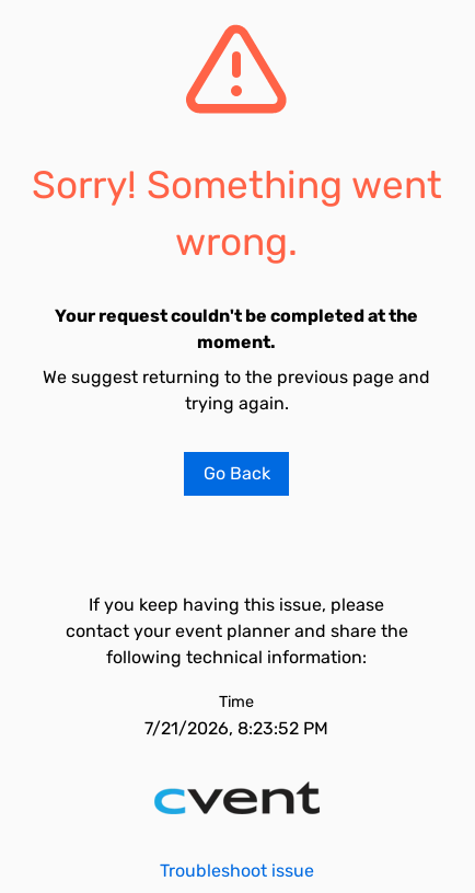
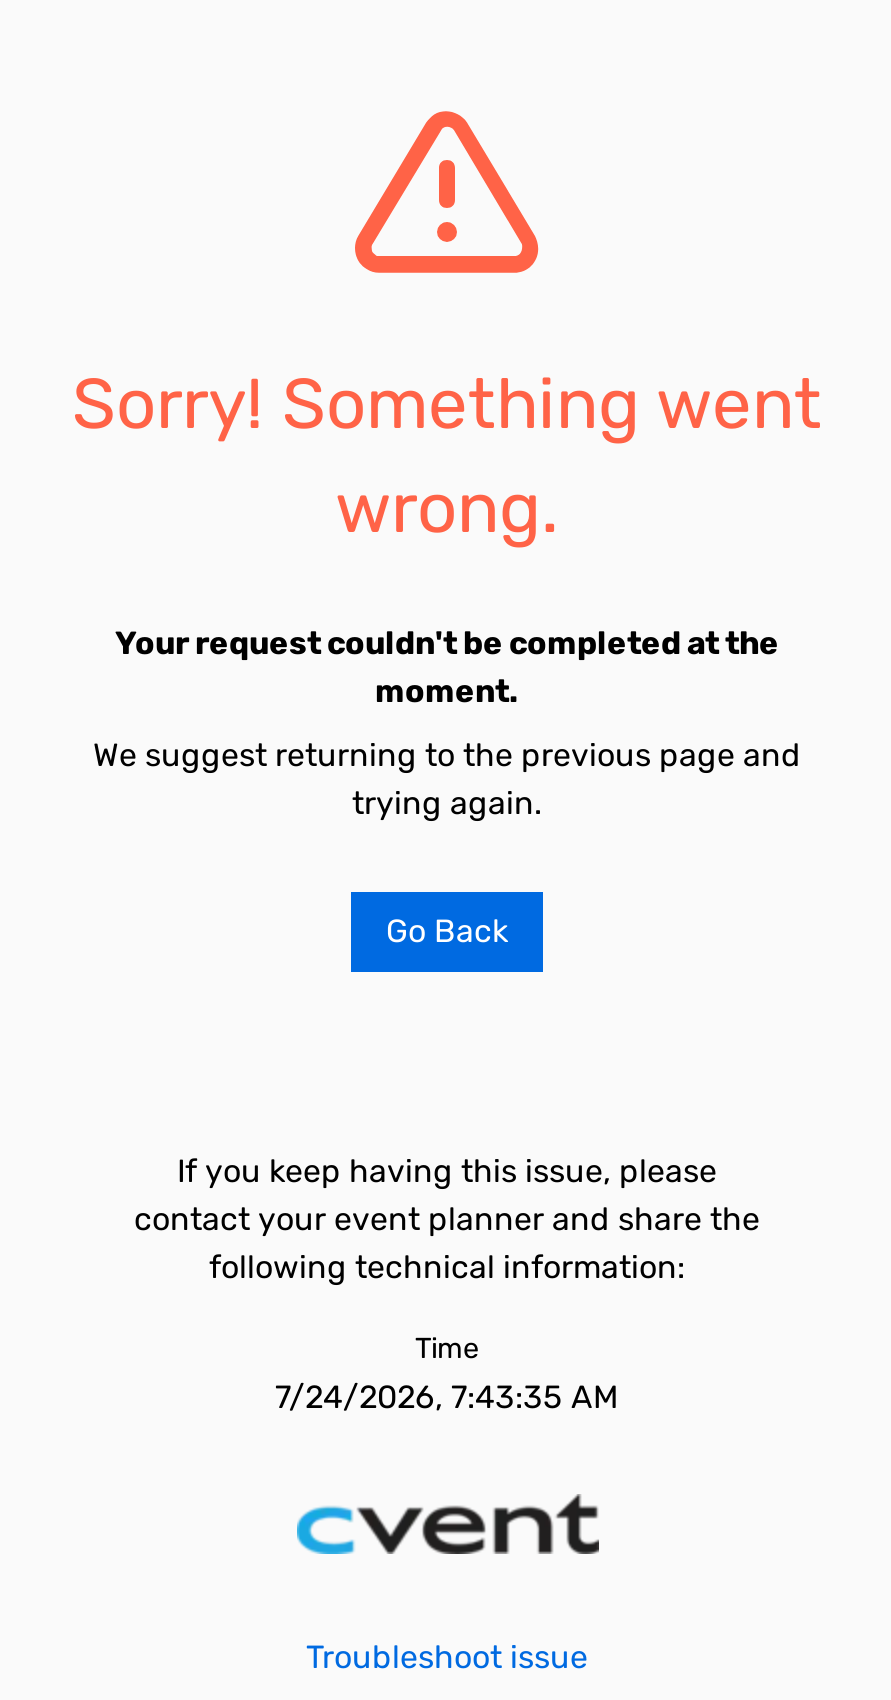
- 7/21/2026, 8:23:52 PM
+ 7/24/2026, 7:43:35 AM
